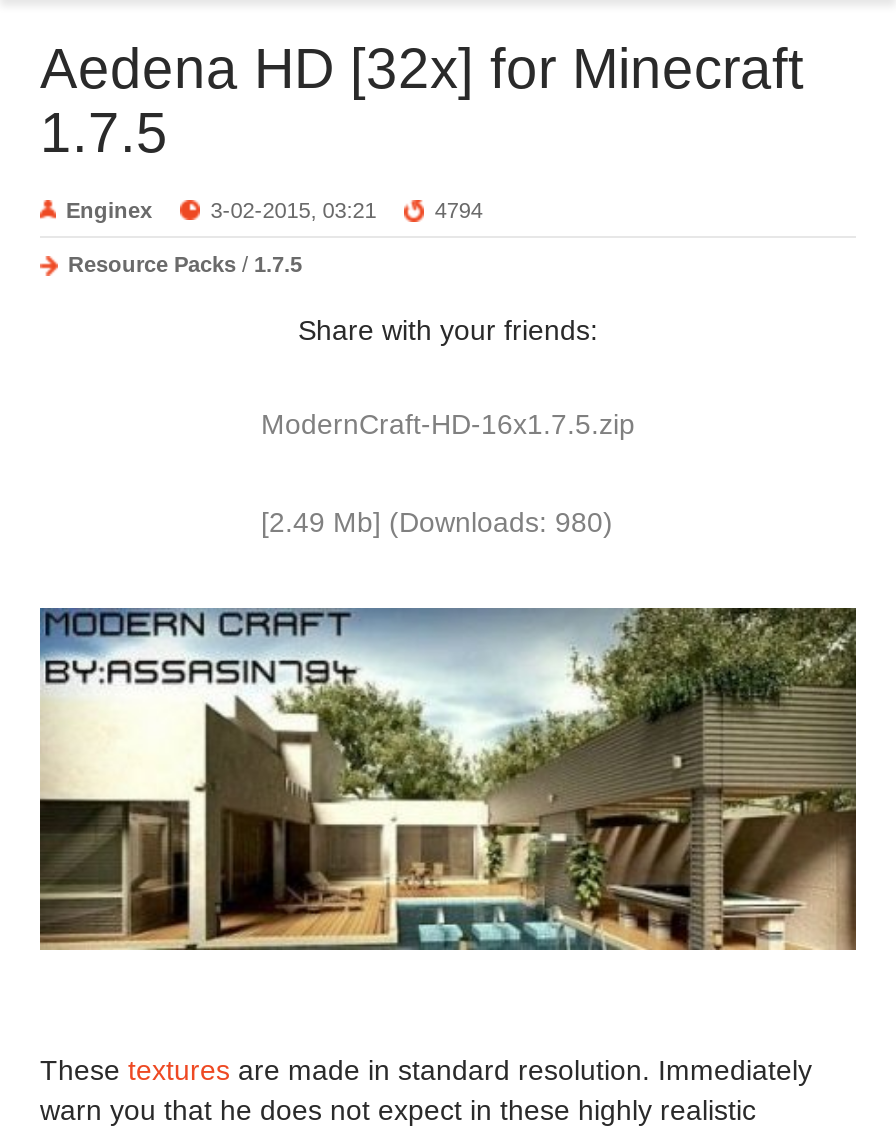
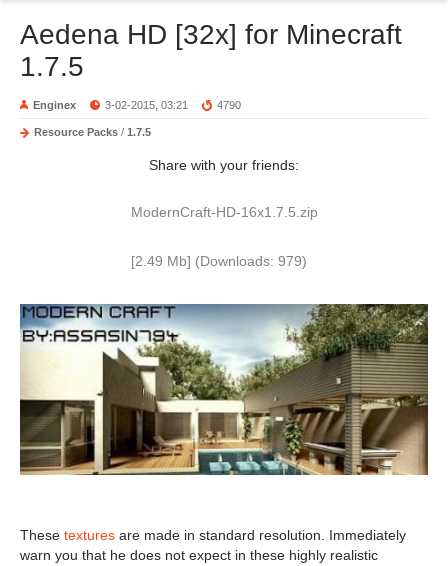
- 4794
+ 4790

- [2.49 Mb] (Downloads: 980)
+ [2.49 Mb] (Downloads: 979)
